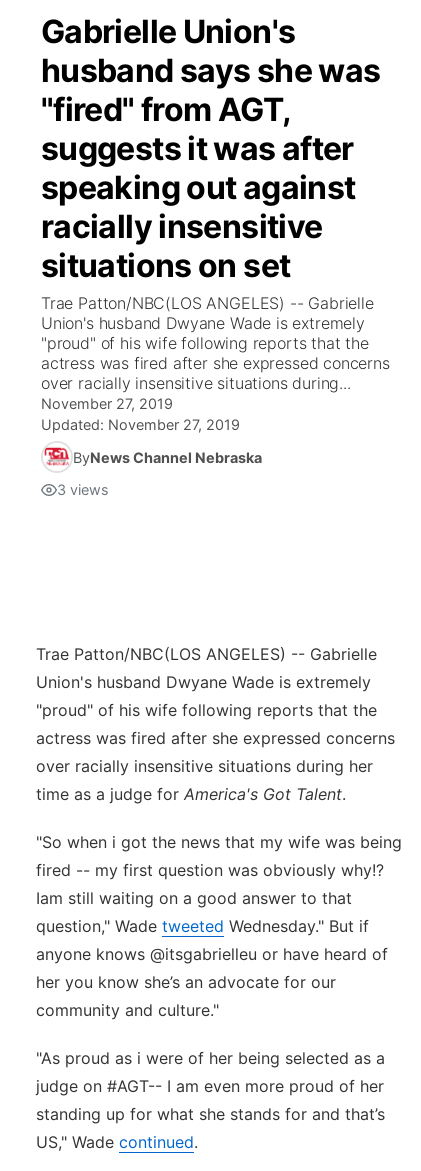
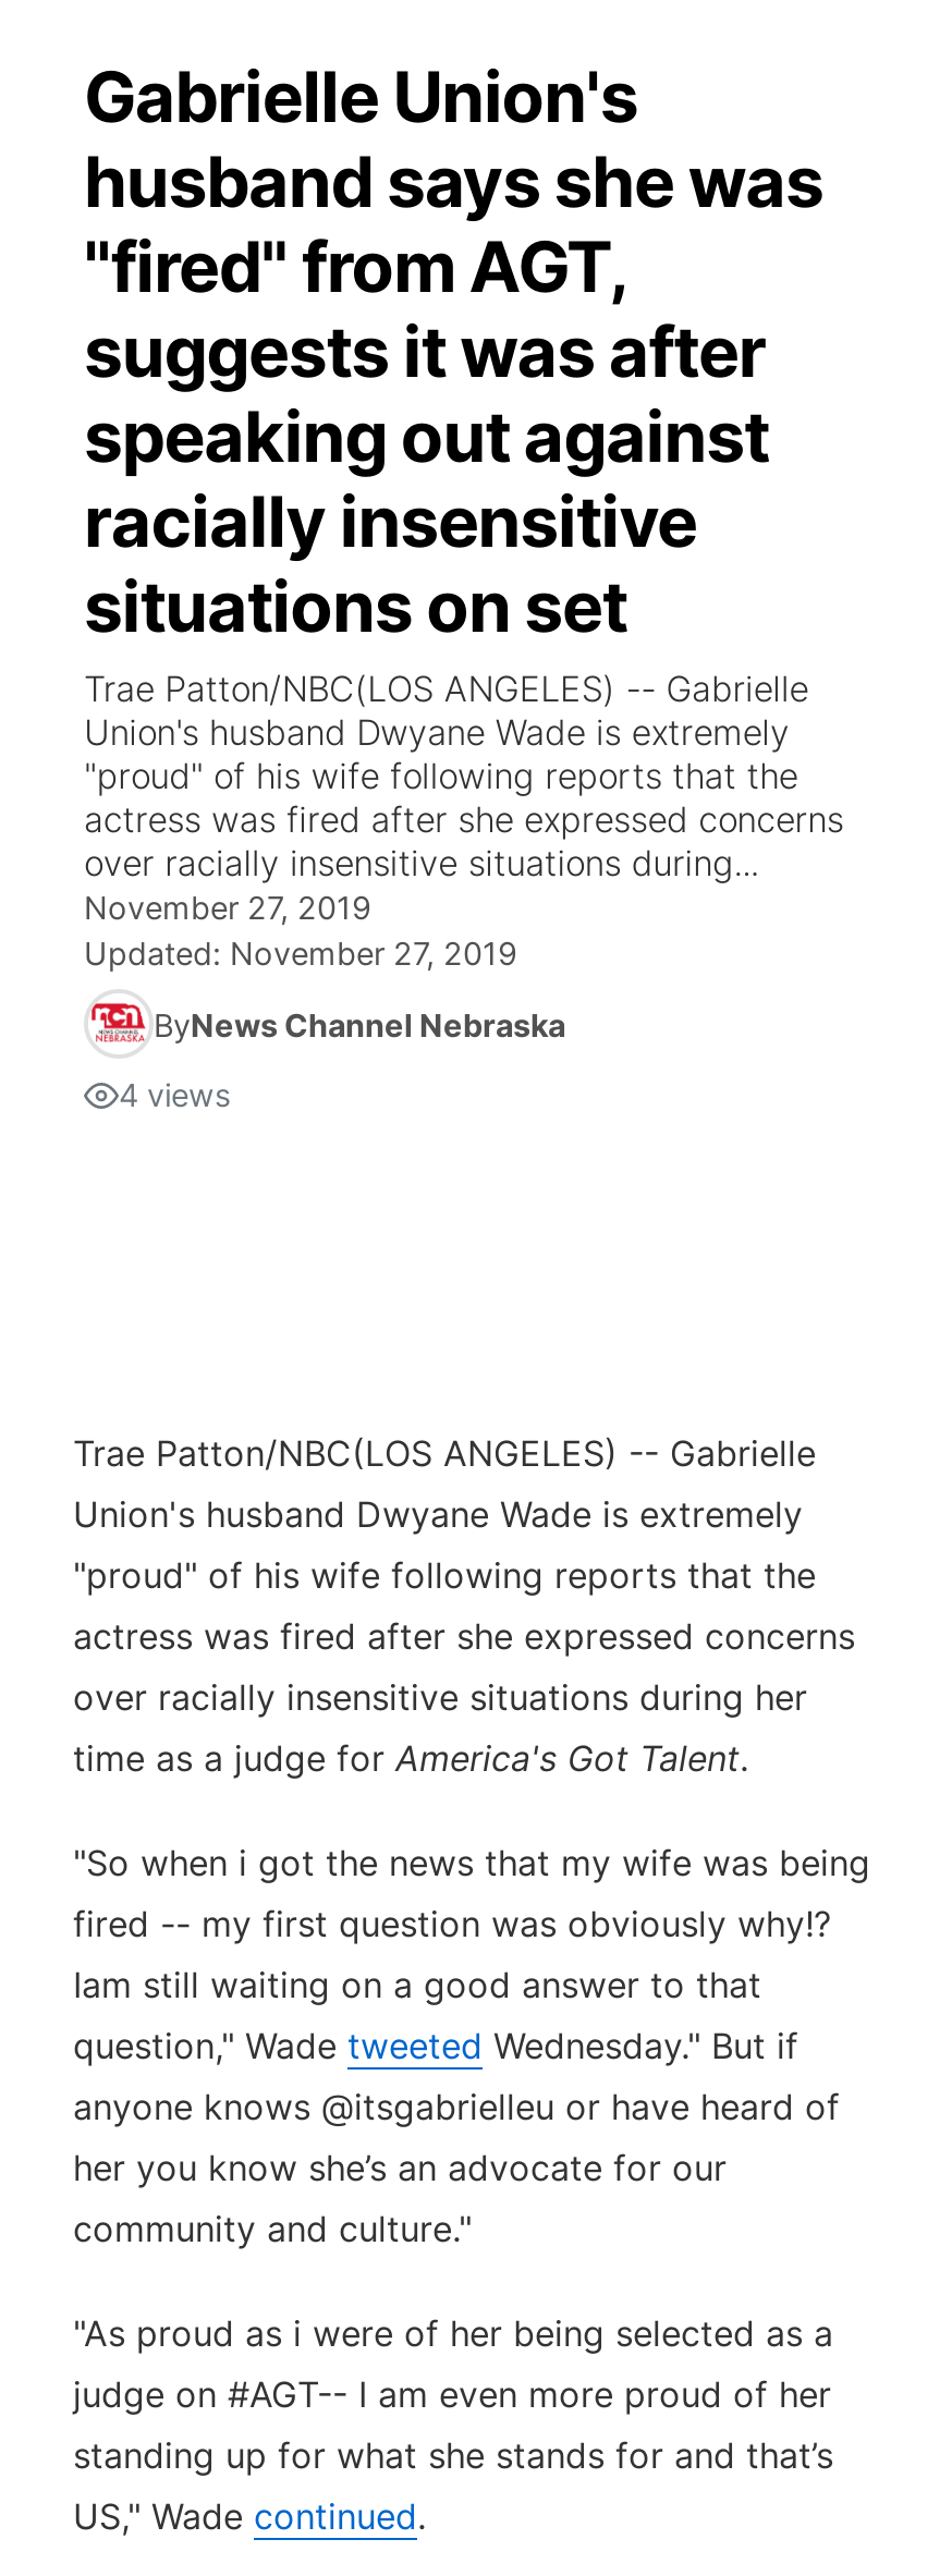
- 3 views
+ 4 views
